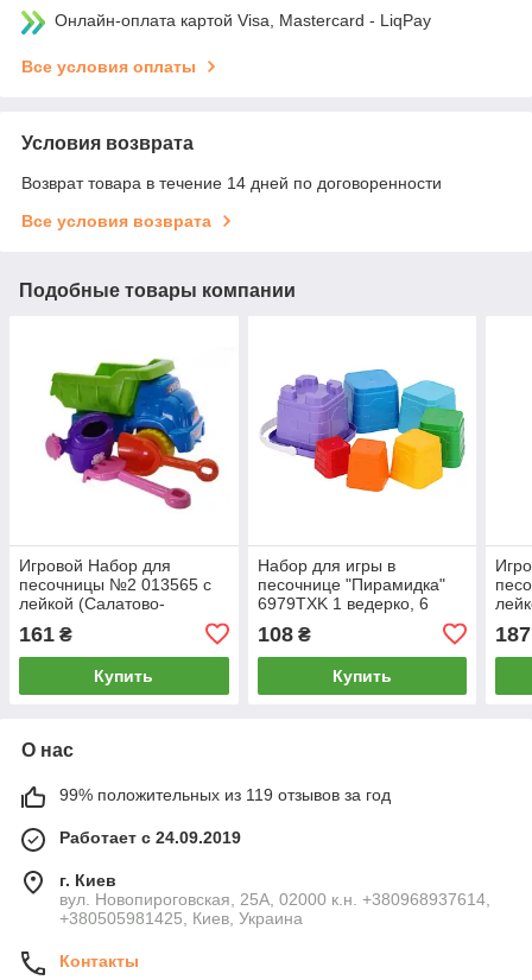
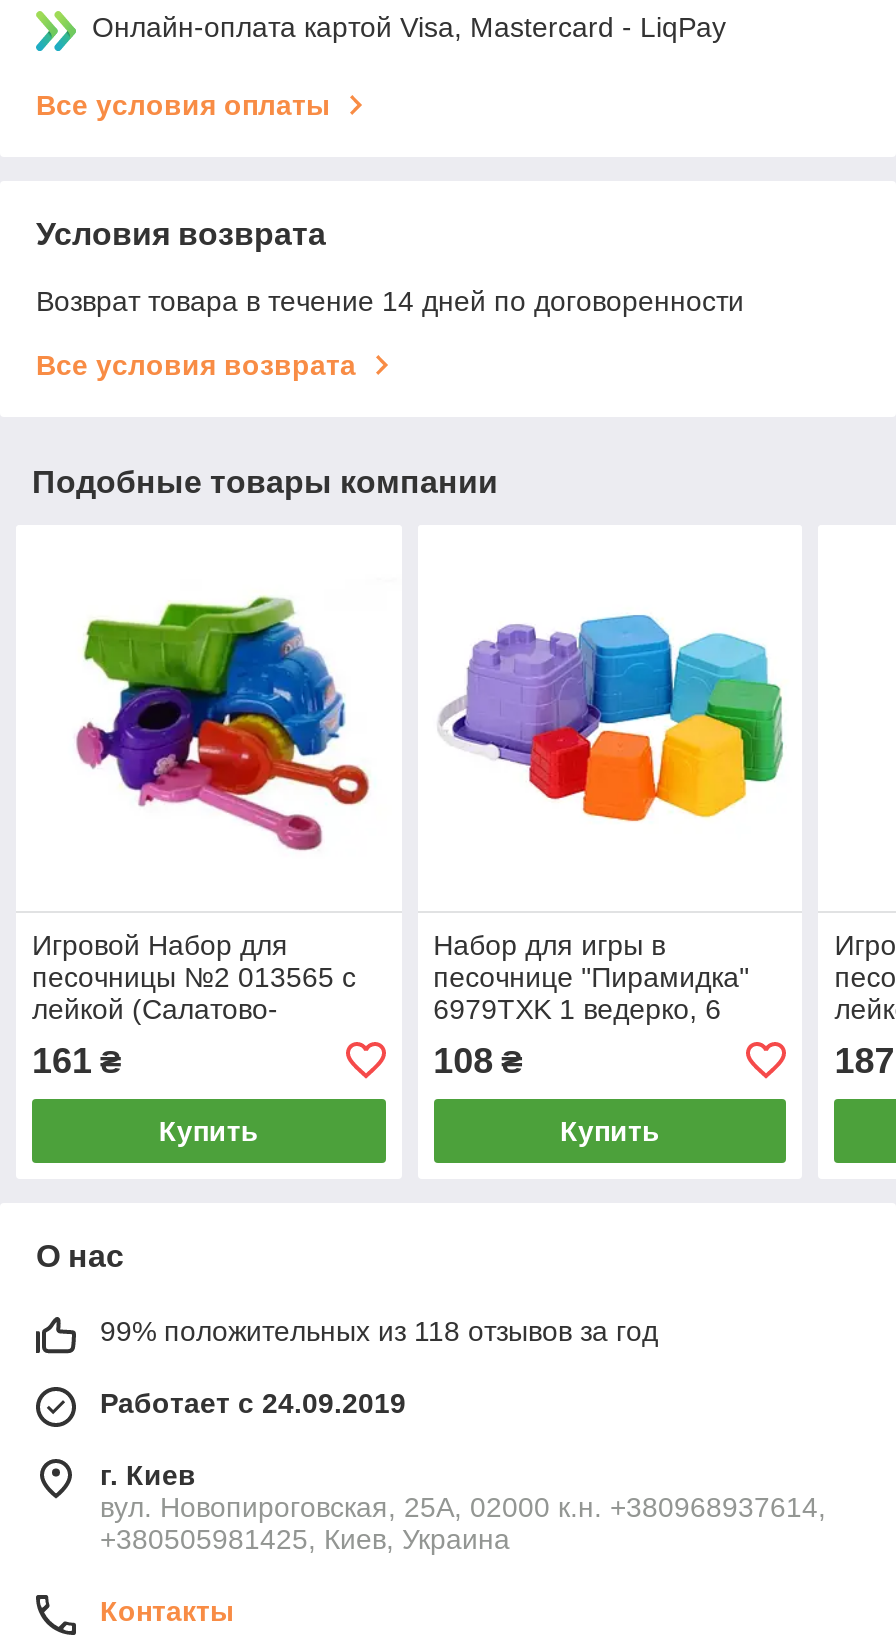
- 99% положительных из 119 отзывов за год
+ 99% положительных из 118 отзывов за год
